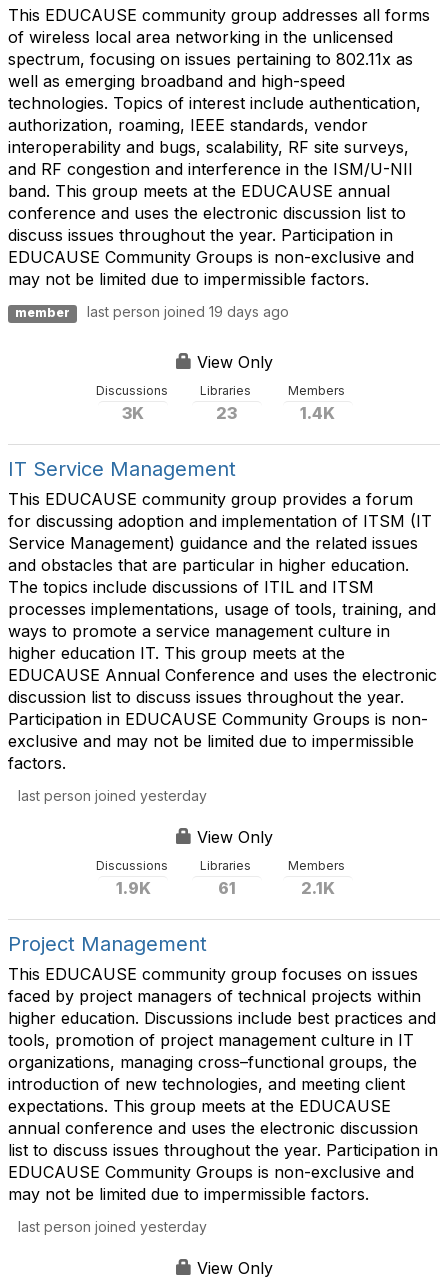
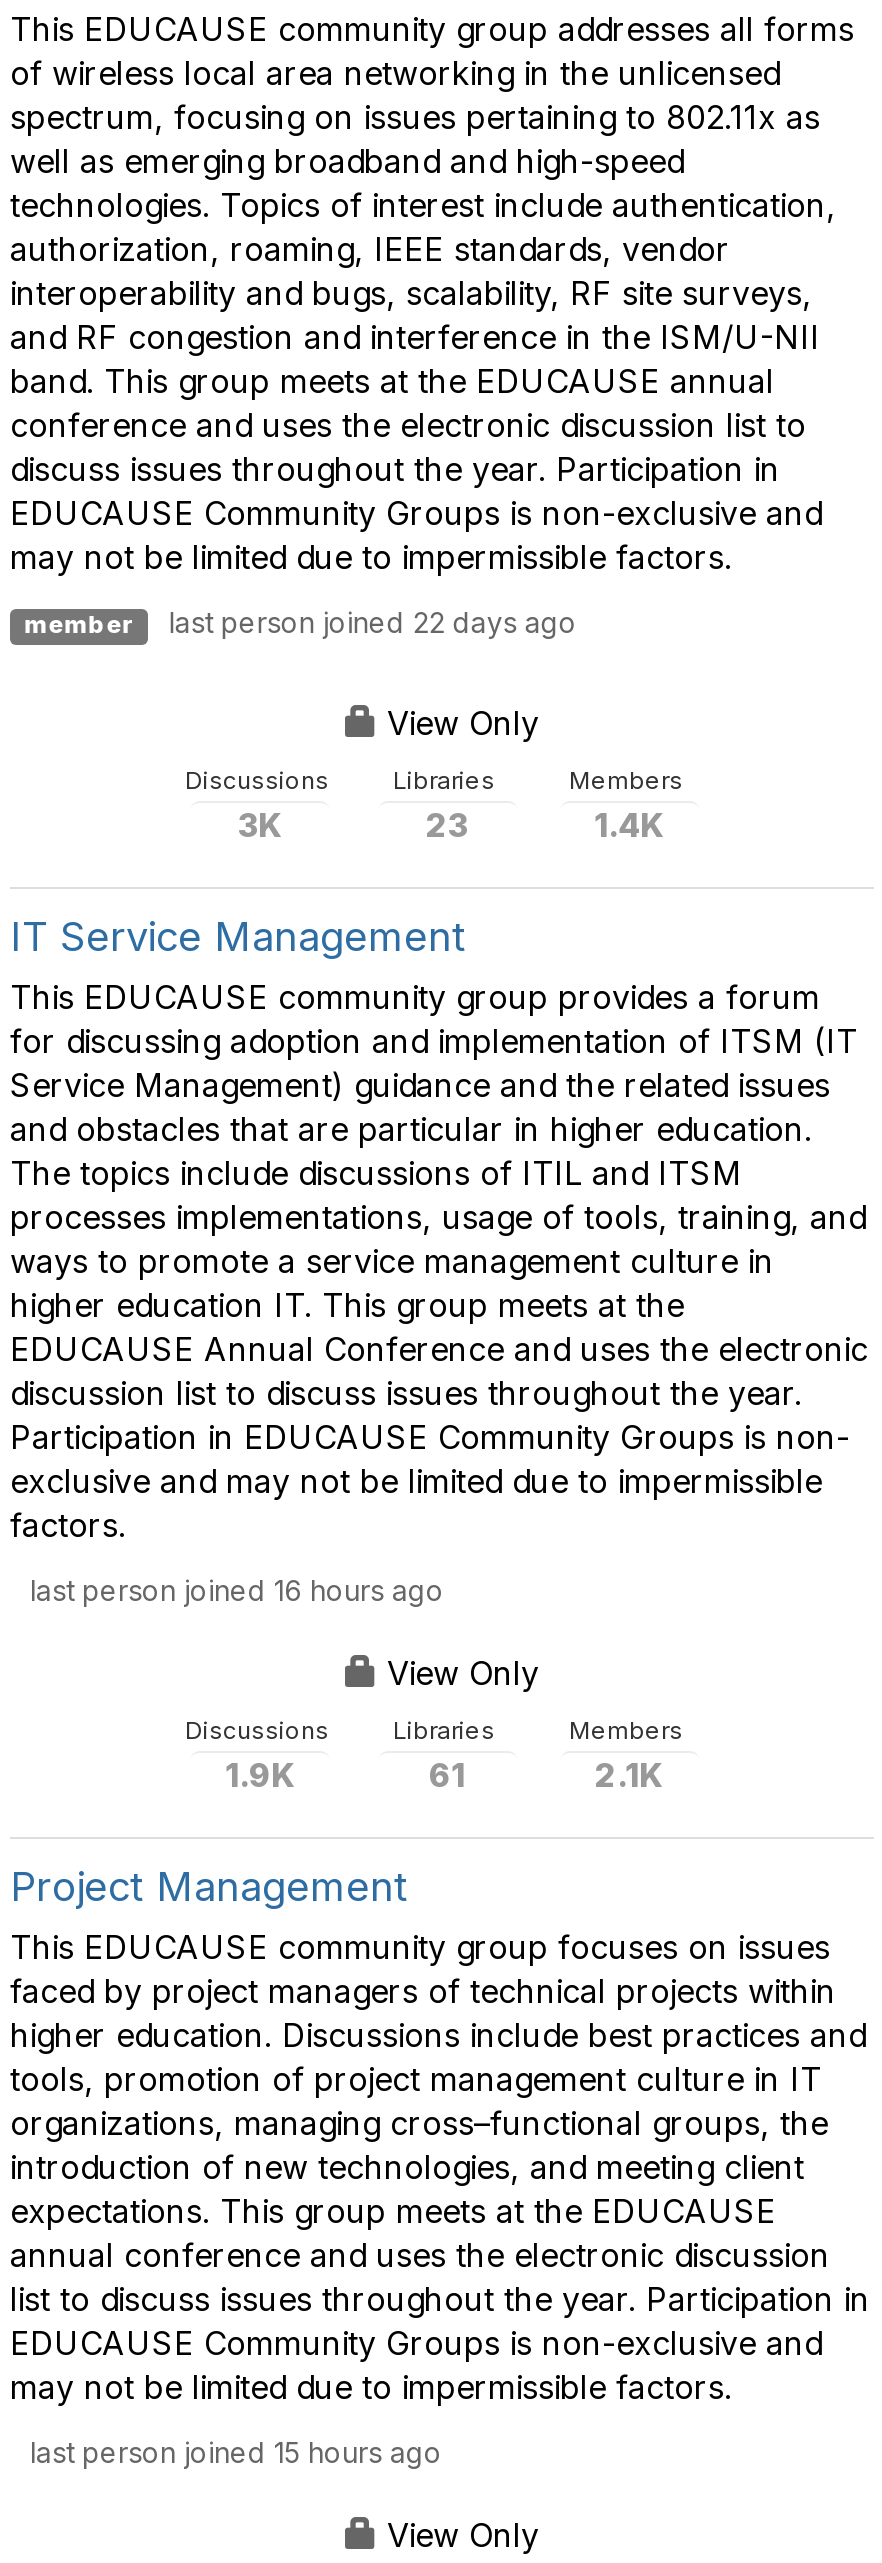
- last person joined 19 days ago
+ last person joined 22 days ago

- last person joined yesterday
+ last person joined 16 hours ago

- last person joined yesterday
+ last person joined 15 hours ago
